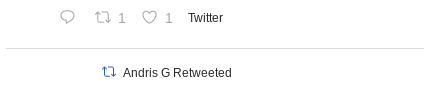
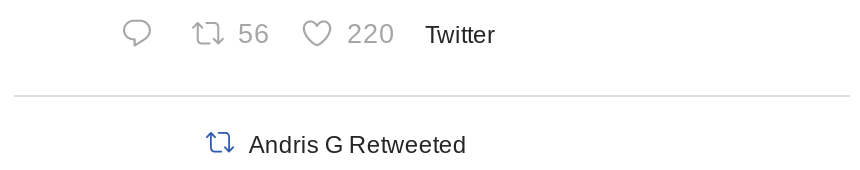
- 1
- 1
+ 56
+ 220
